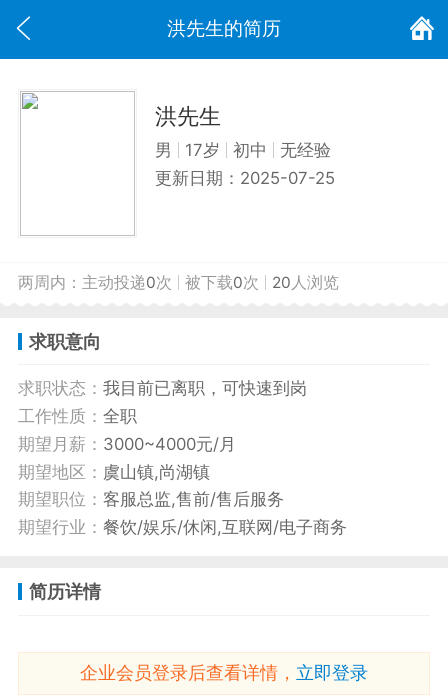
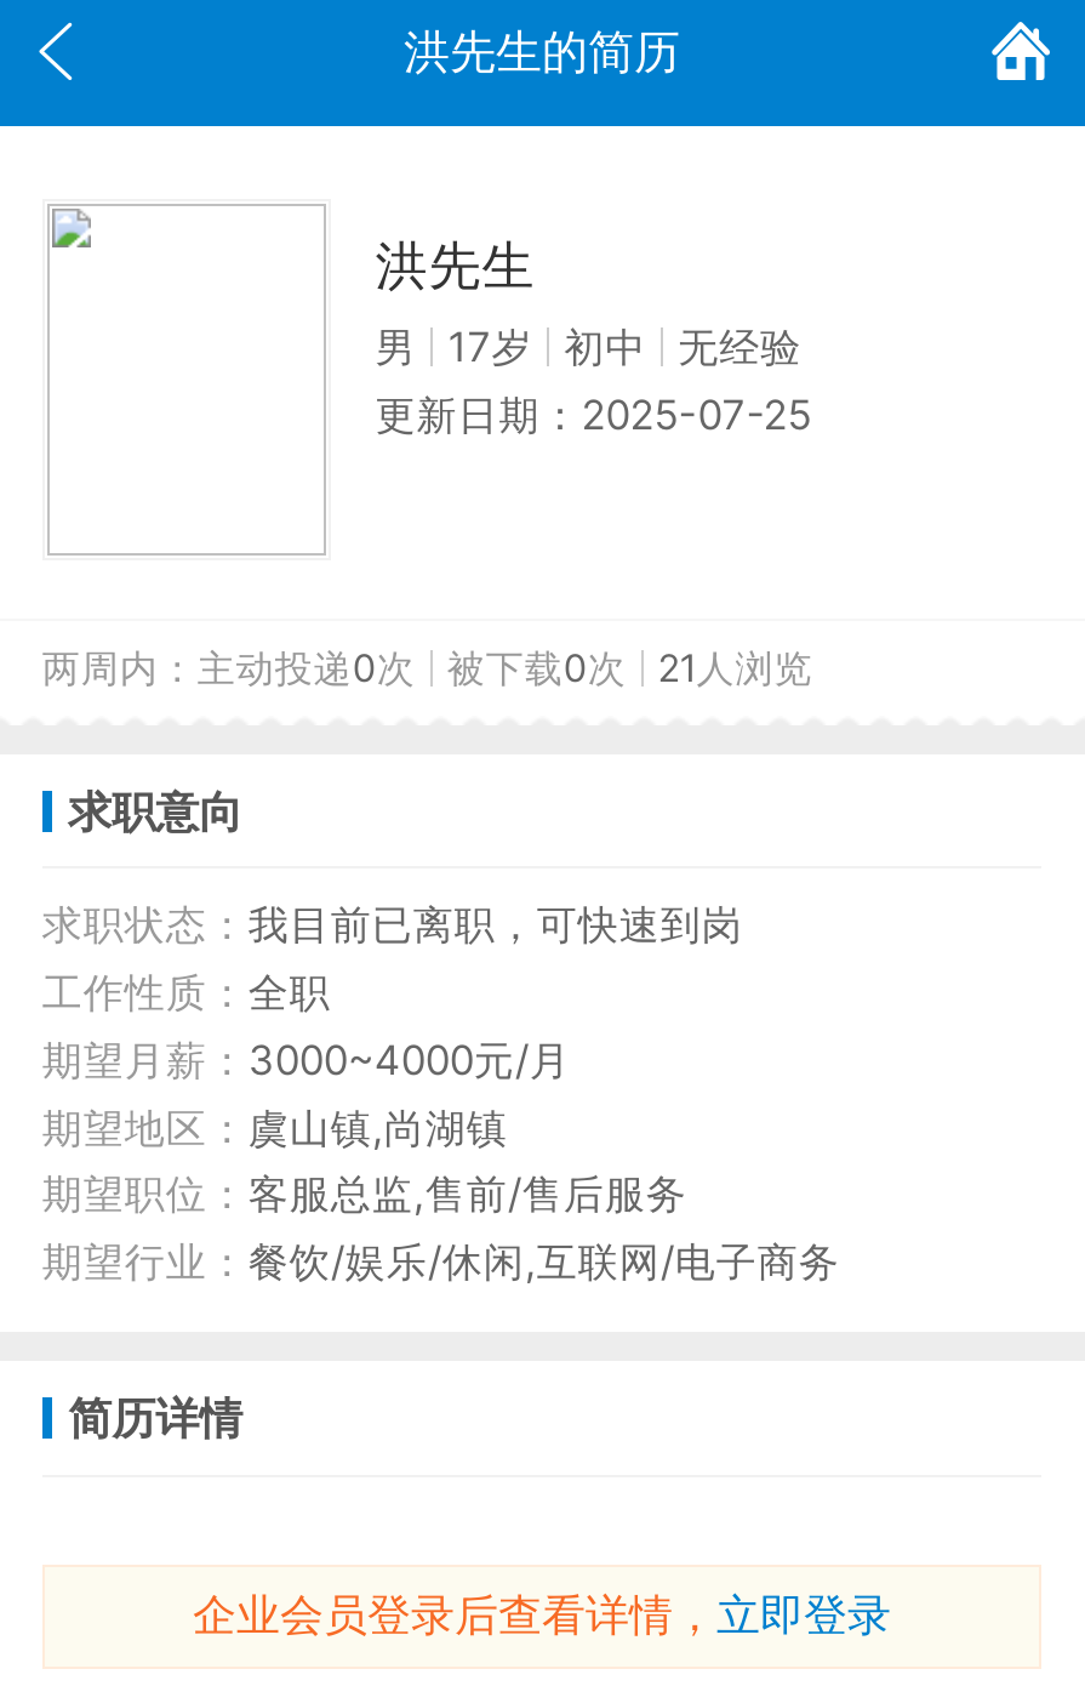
- 两周内：主动投递0次 被下载0次 20人浏览
+ 两周内：主动投递0次 被下载0次 21人浏览
